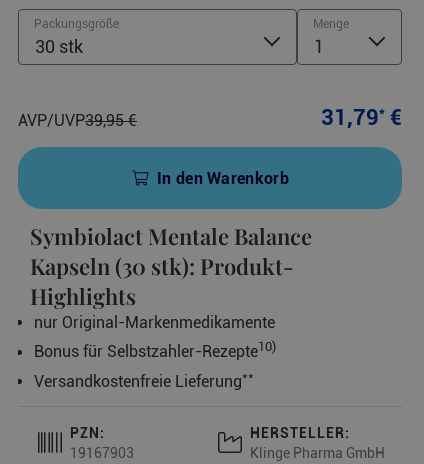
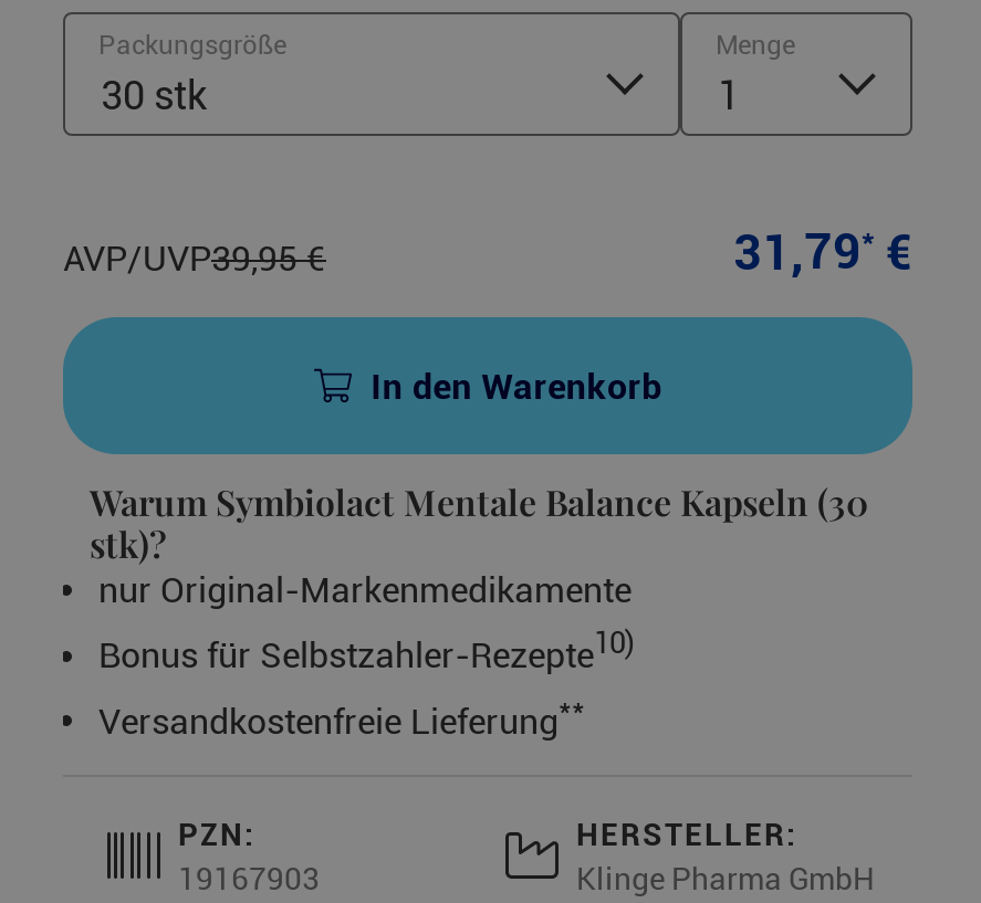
- Symbiolact Mentale Balance
- Kapseln (30 stk): Produkt-
- Highlights
+ Warum Symbiolact Mentale Balance Kapseln (30
+ stk)?
